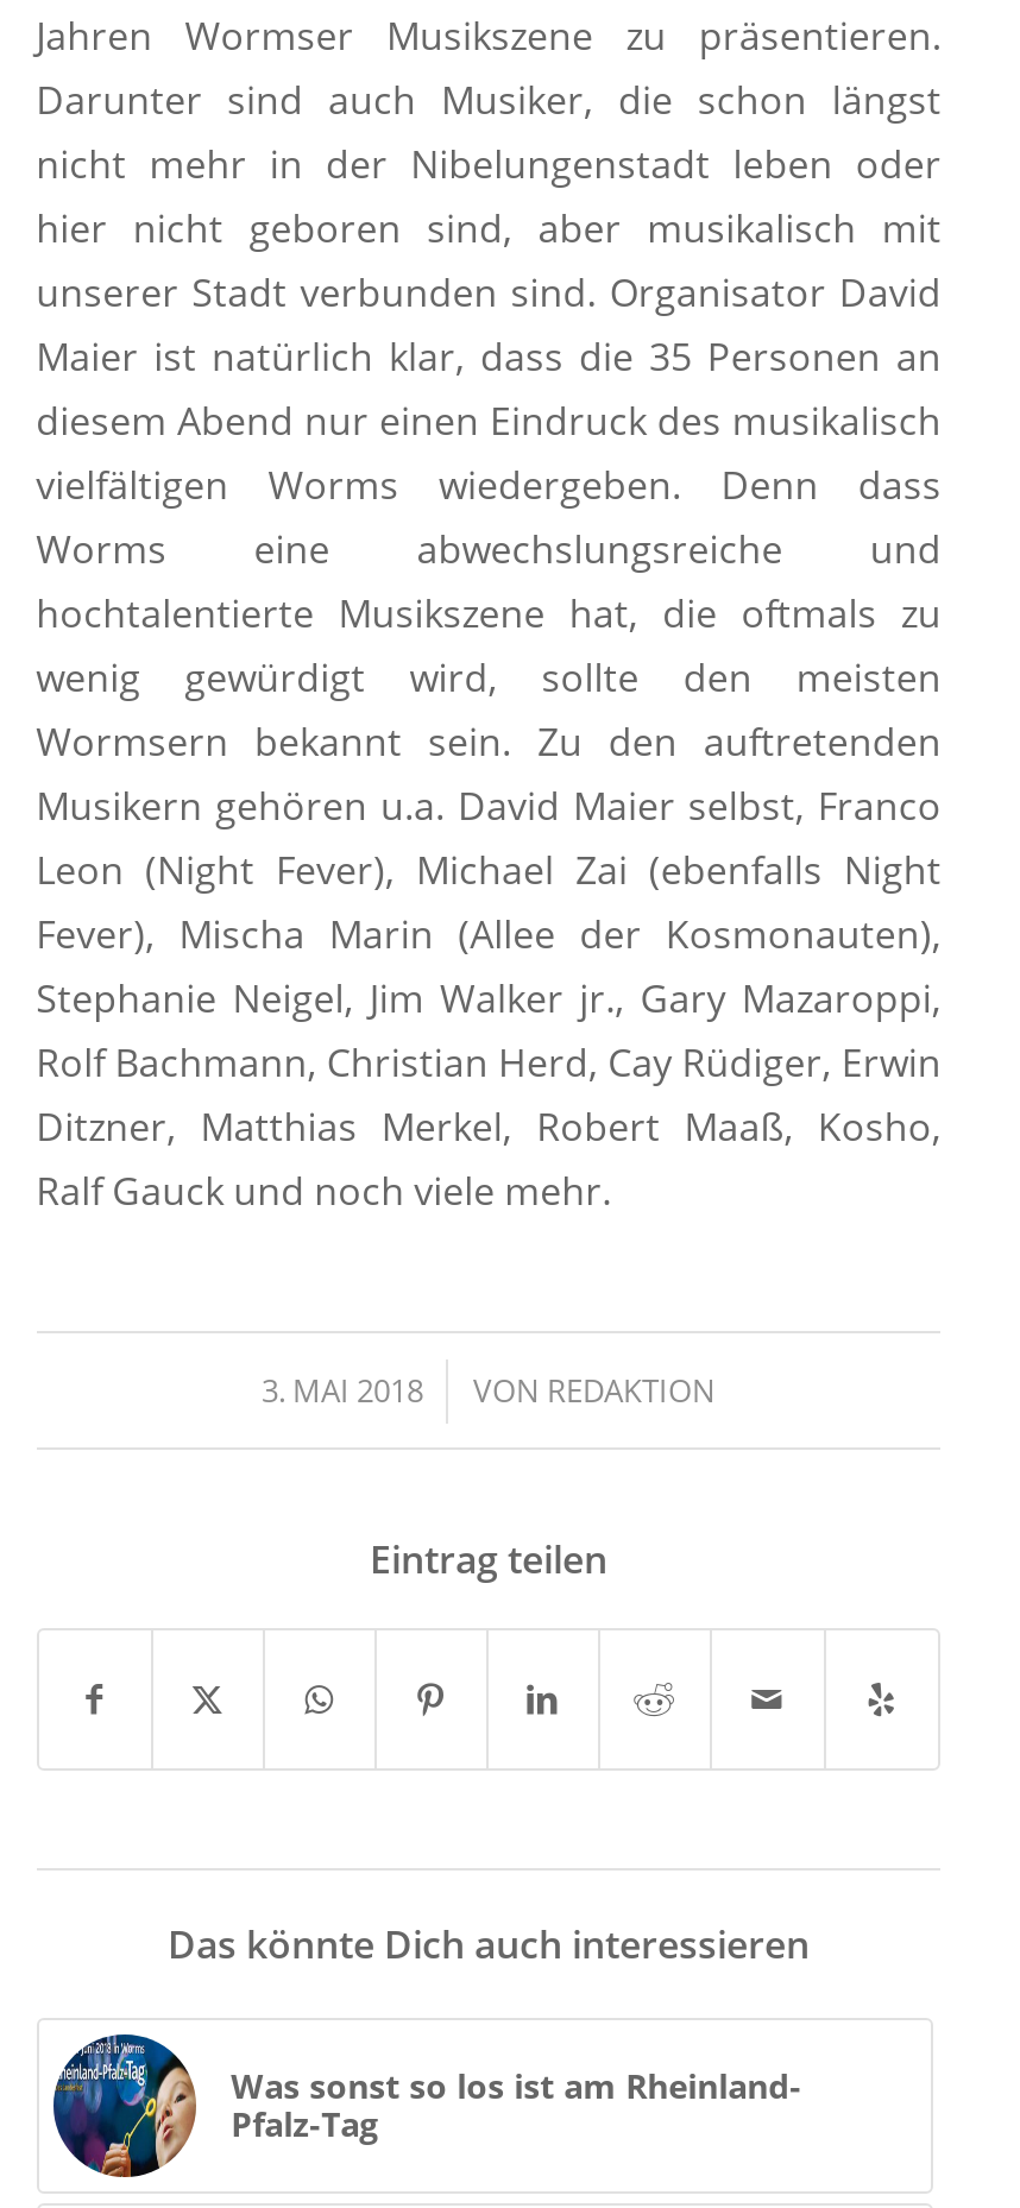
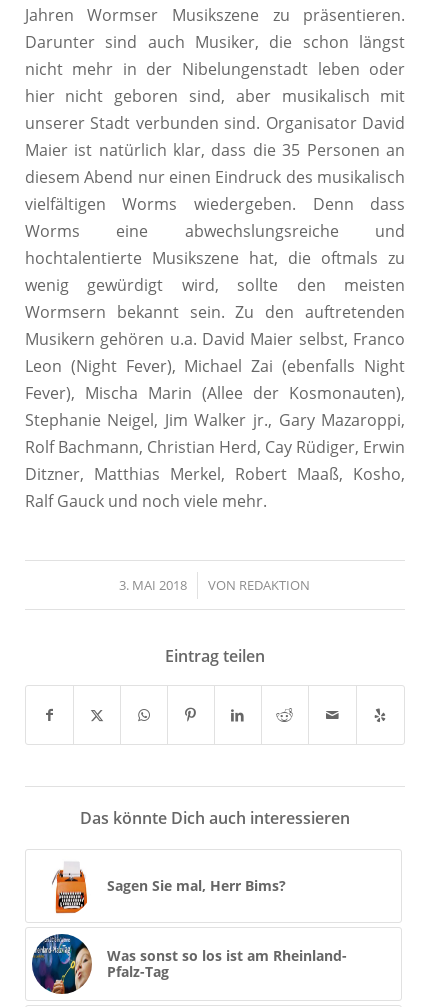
+ [image]
+ Sagen Sie mal, Herr Bims?
